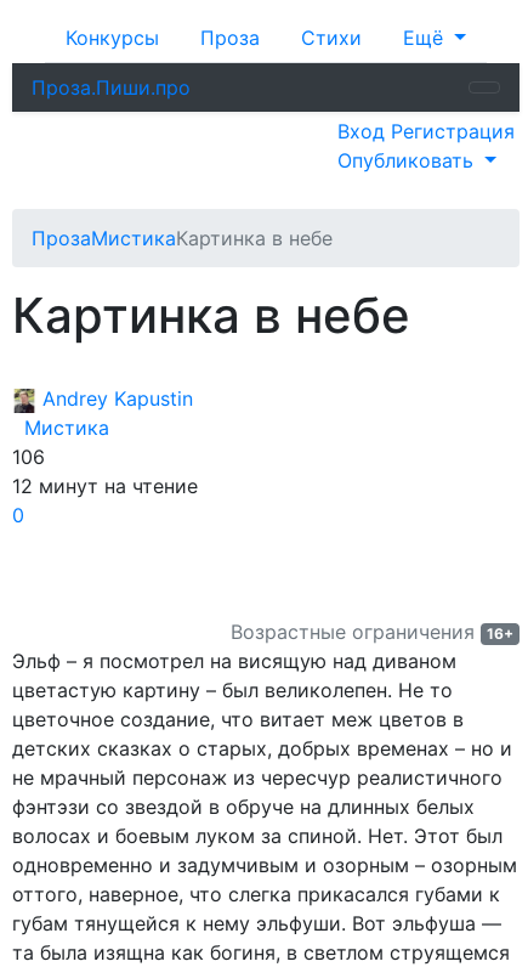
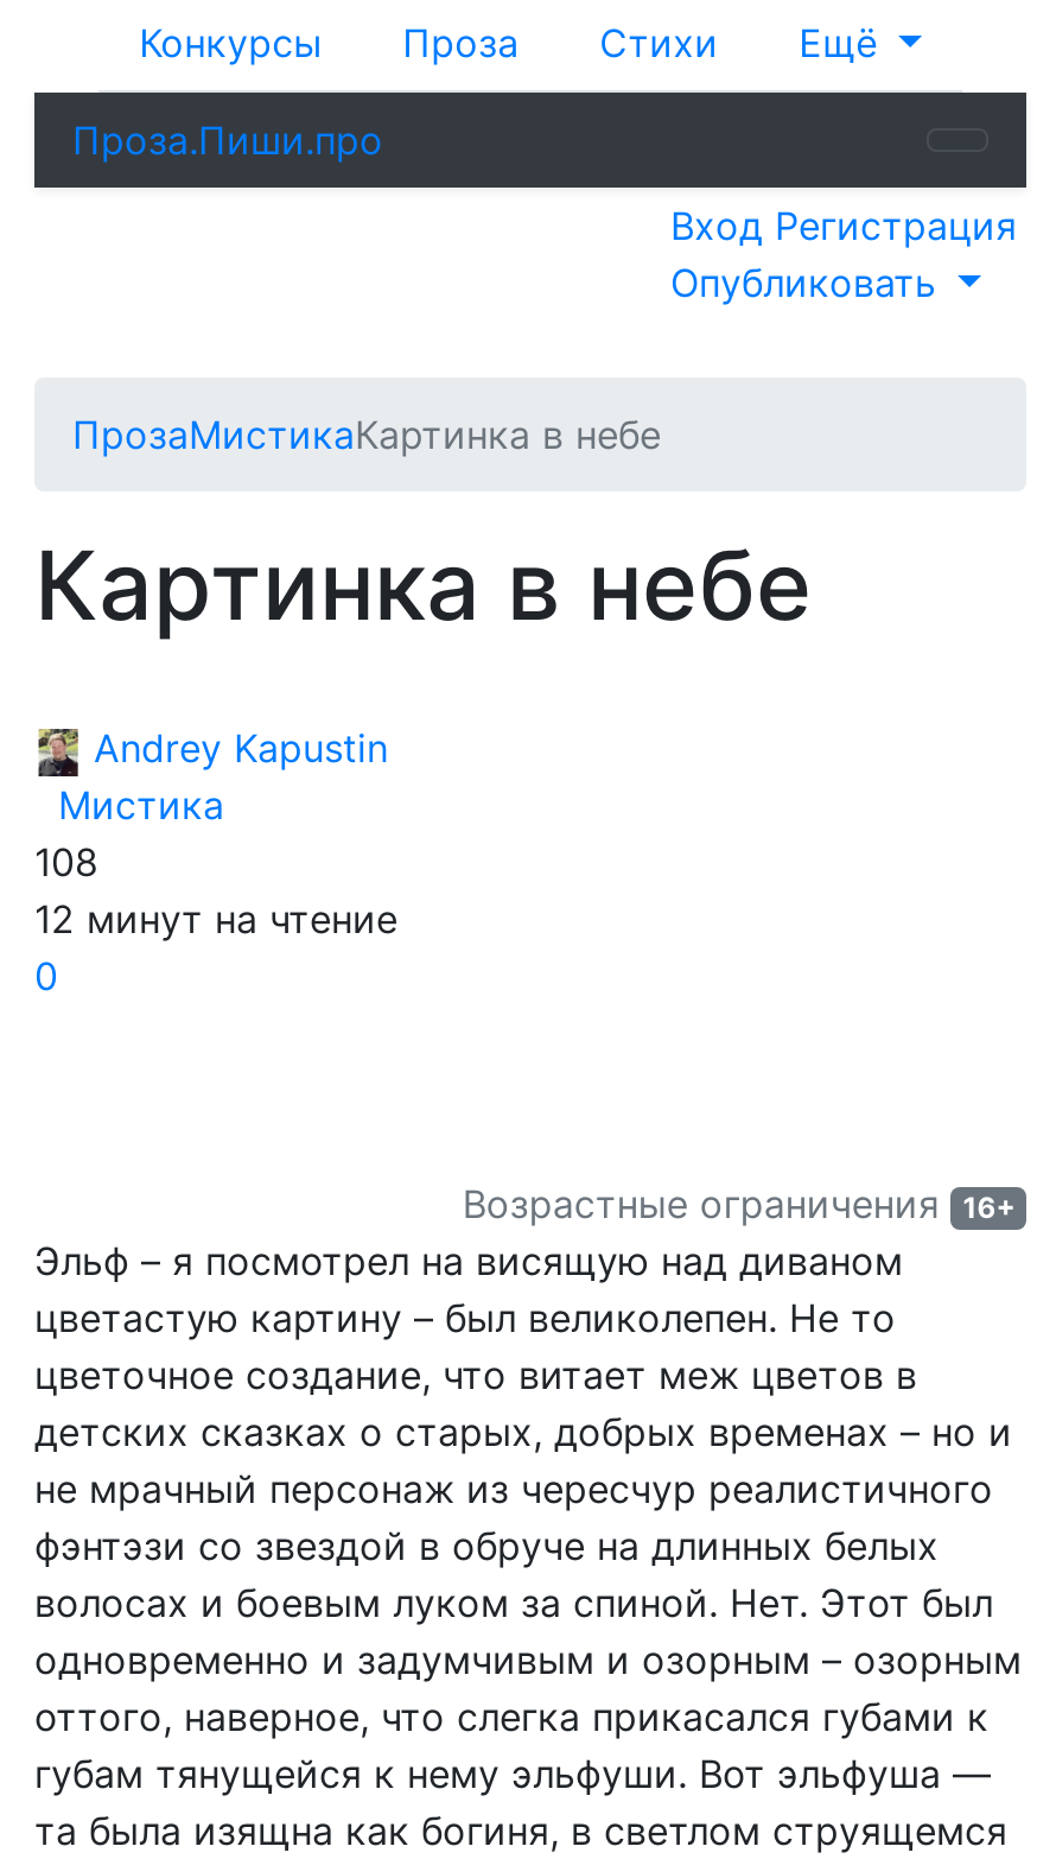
- 106
+ 108
